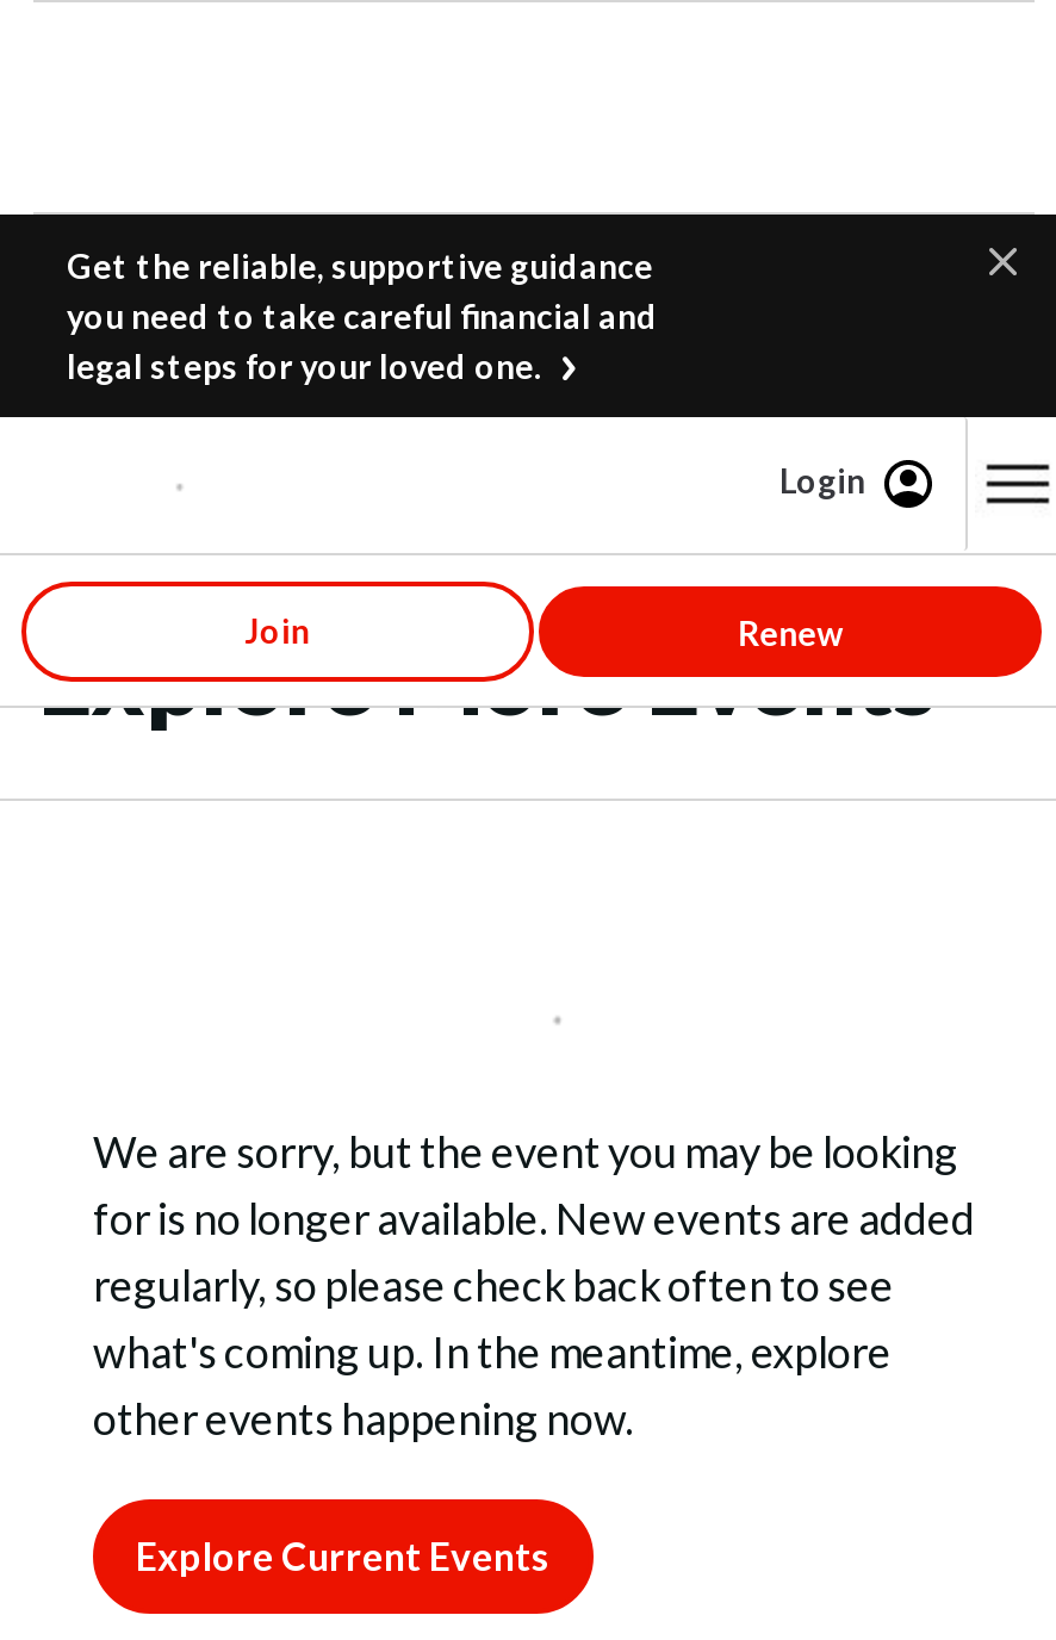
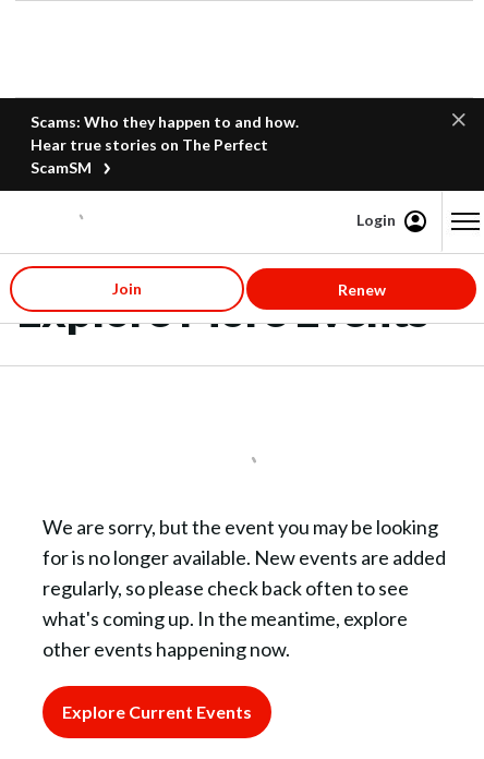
- Get the reliable, supportive guidance
- you need to take careful financial and
- legal steps for your loved one.
+ Scams: Who they happen to and how.
+ Hear true stories on The Perfect
+ ScamSM
